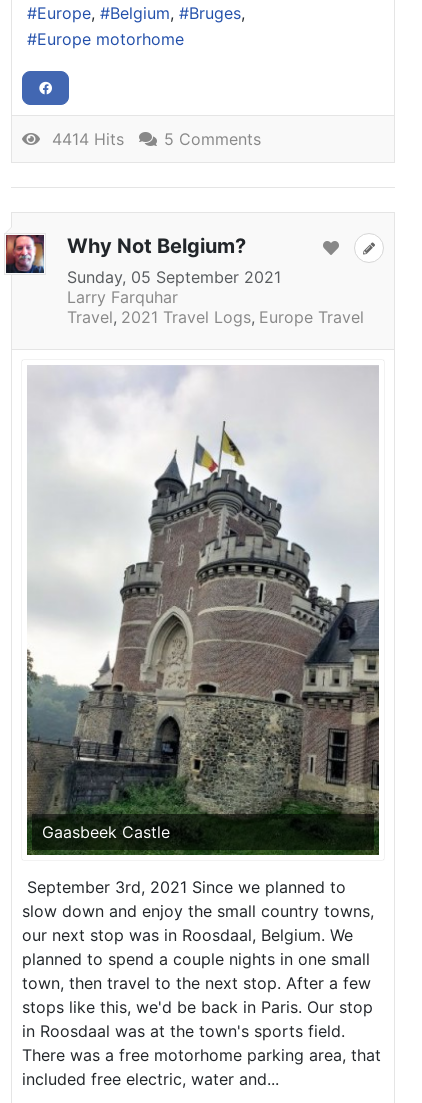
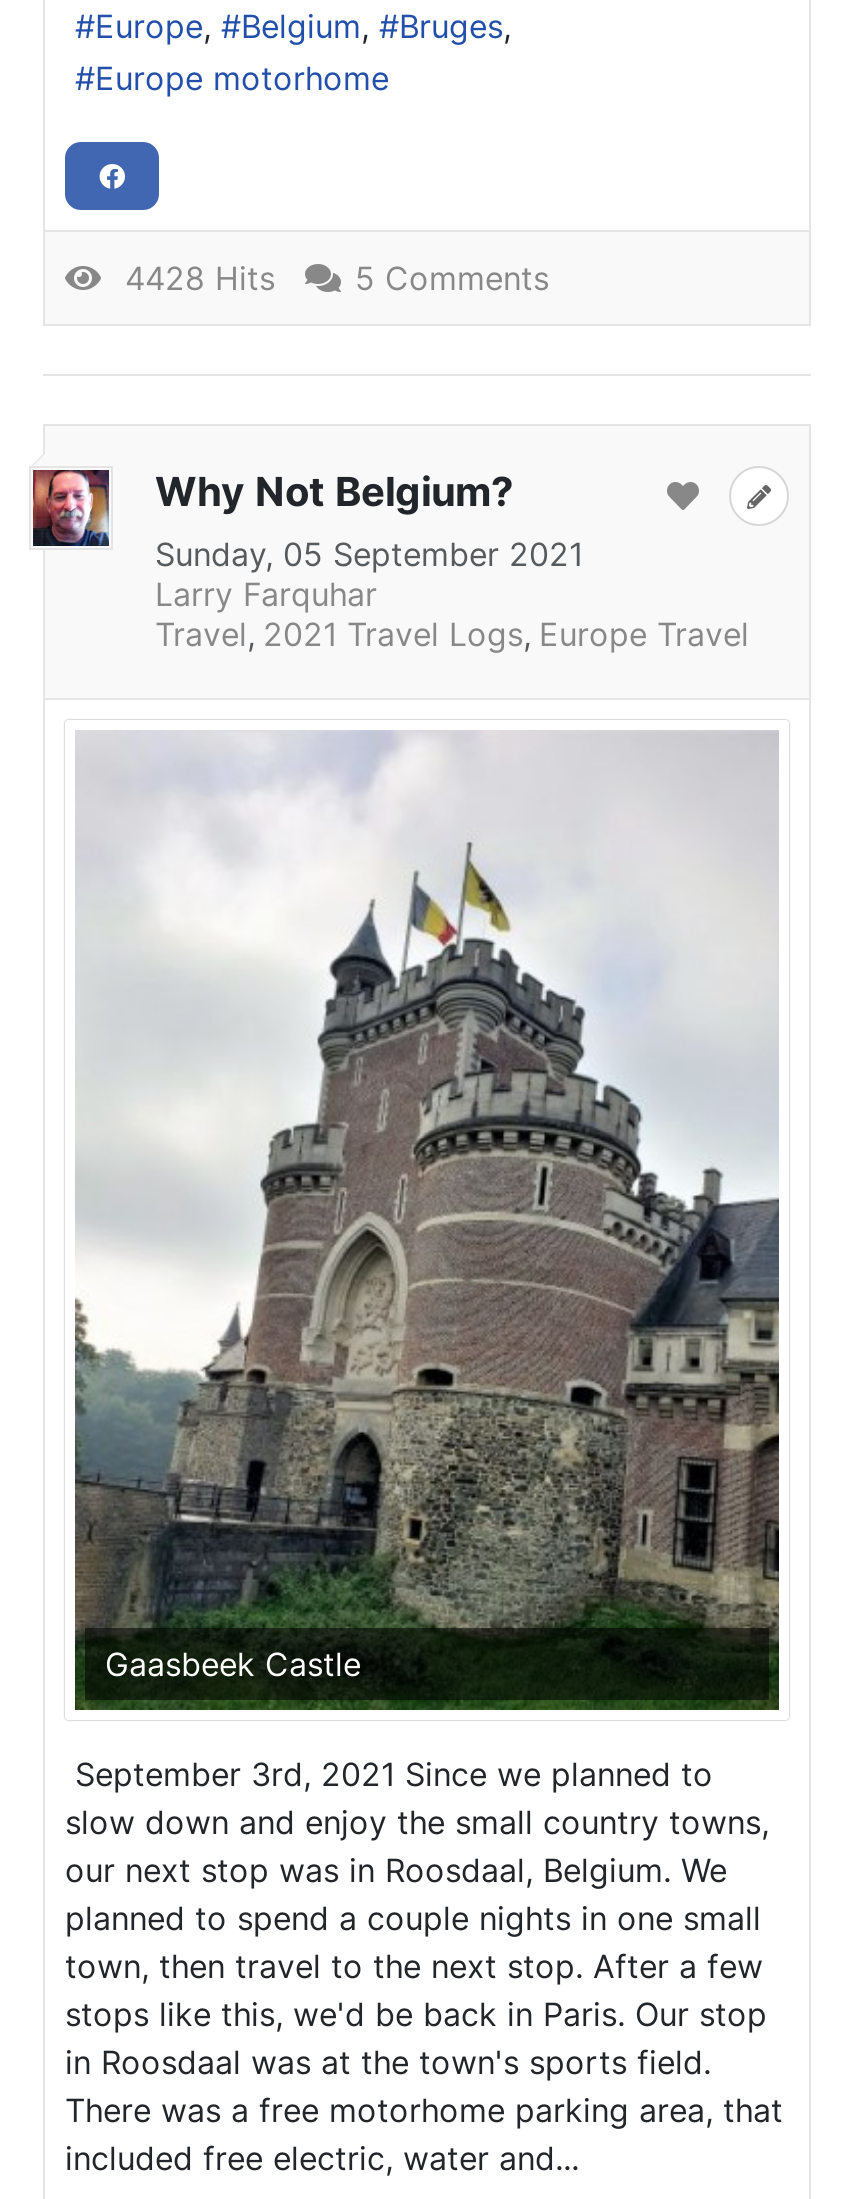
- 4414 Hits 5 Comments
+ 4428 Hits 5 Comments
